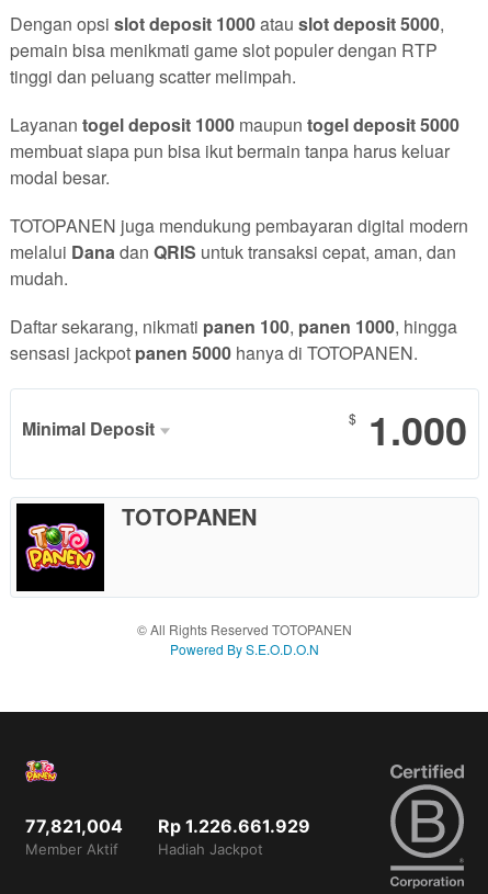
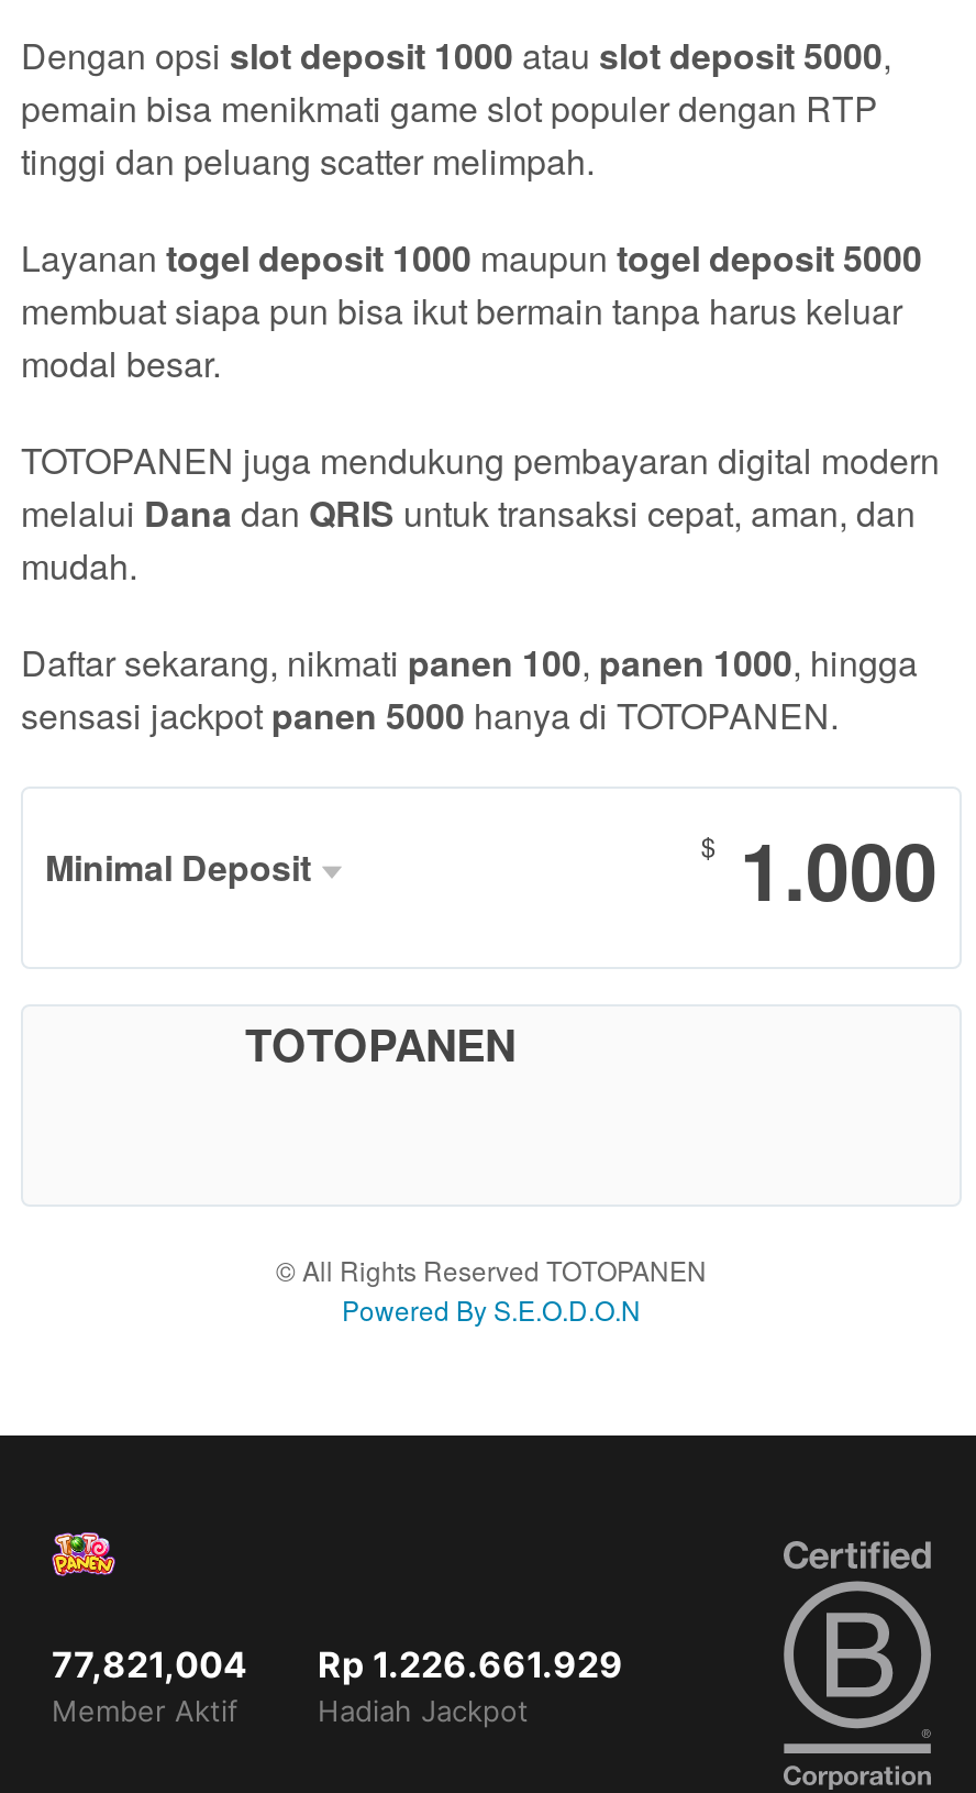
- [image]
